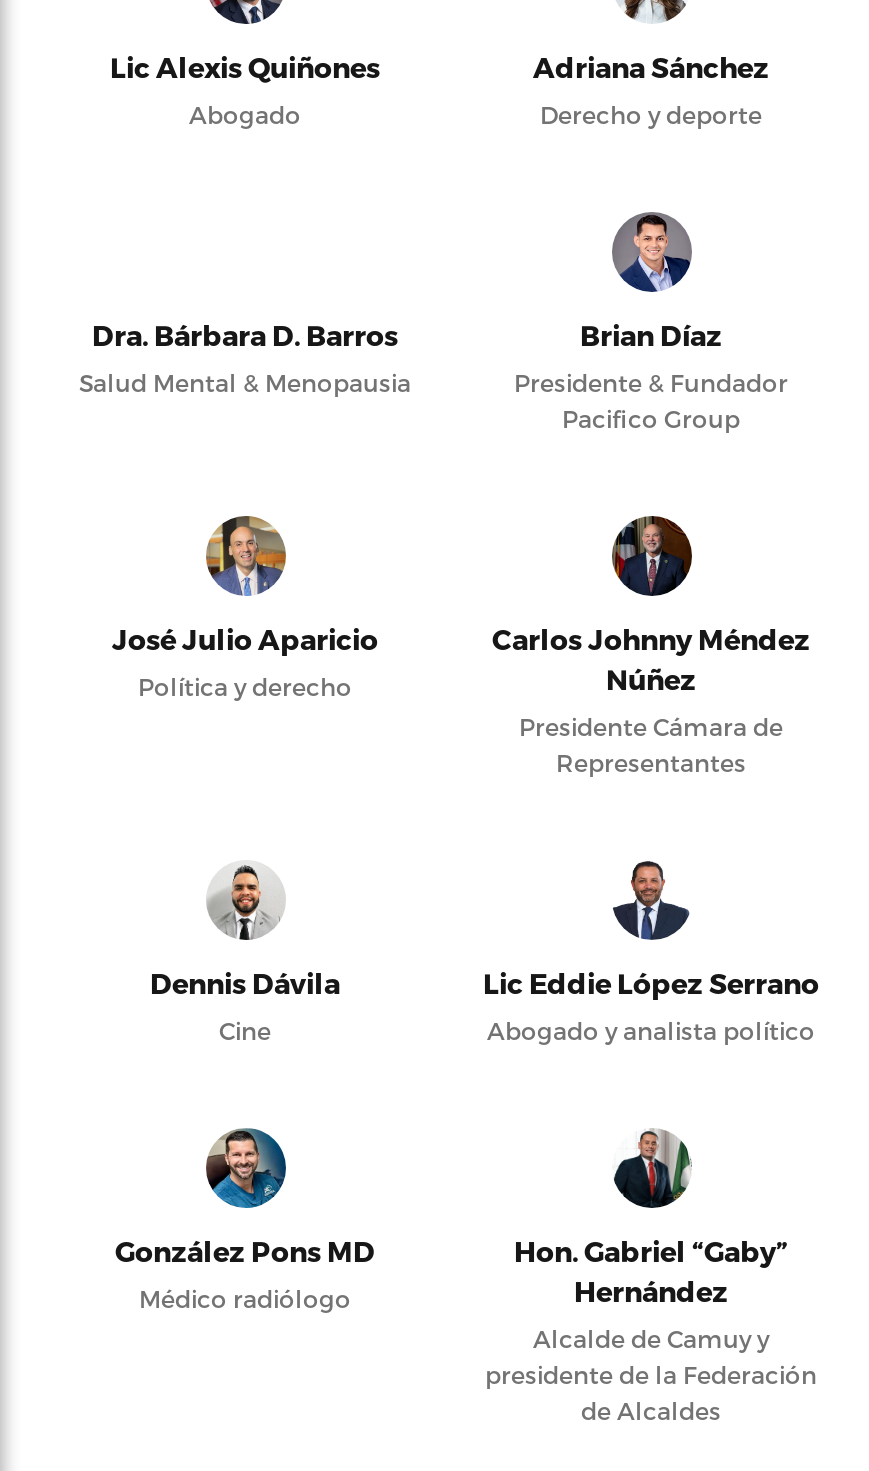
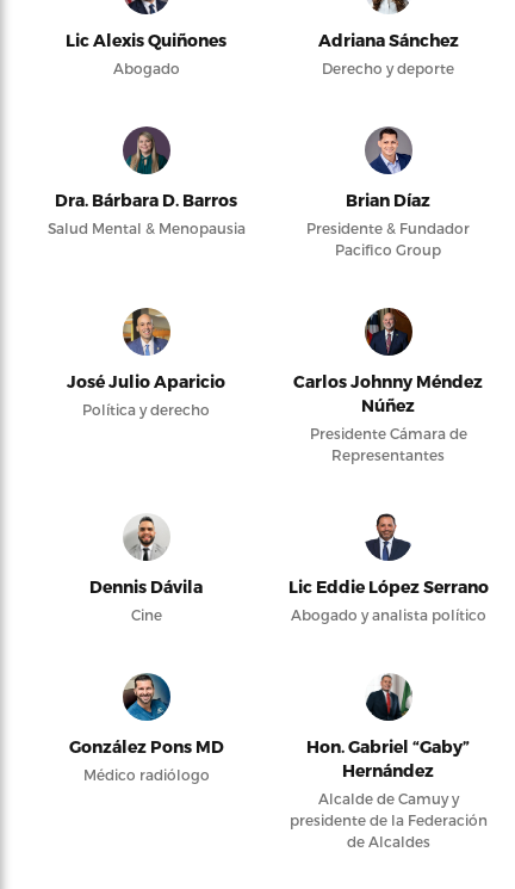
+ [image]
